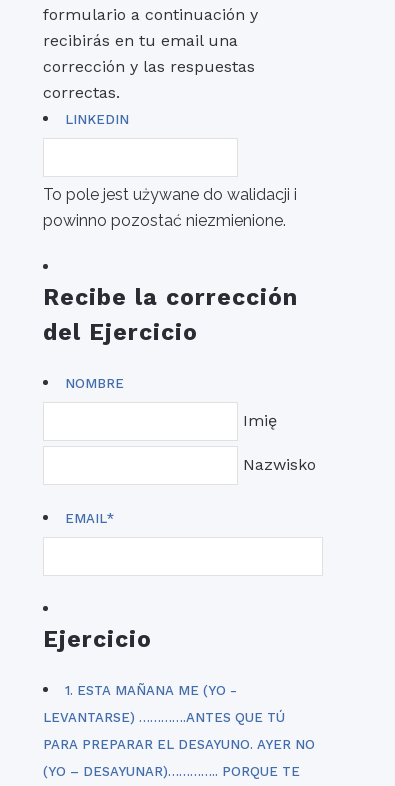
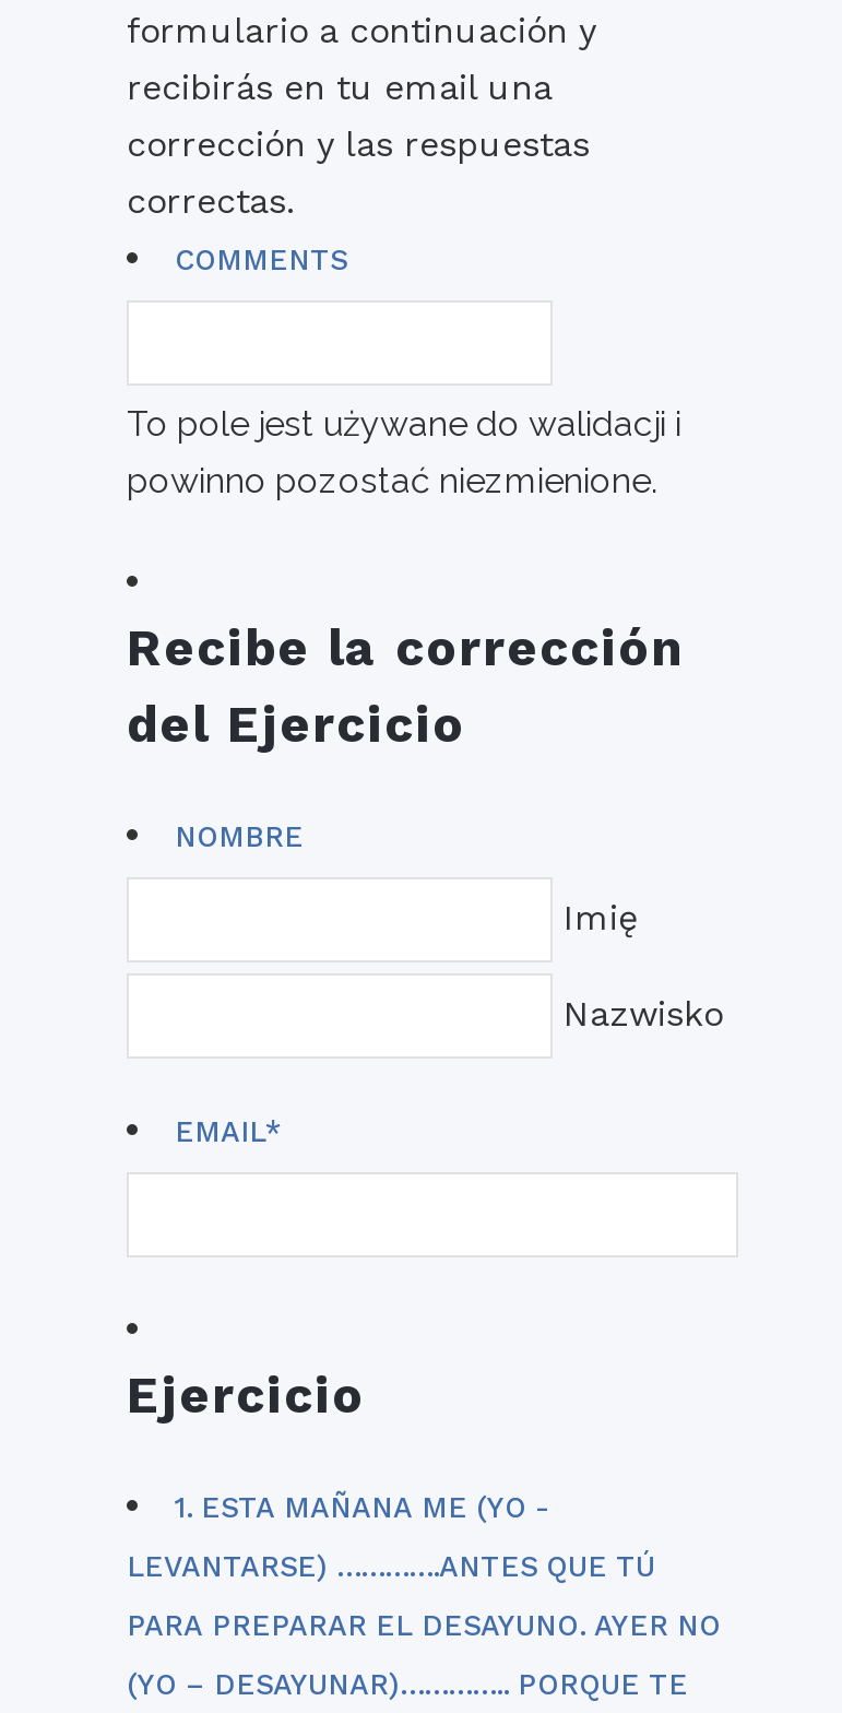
- LINKEDIN
+ COMMENTS
